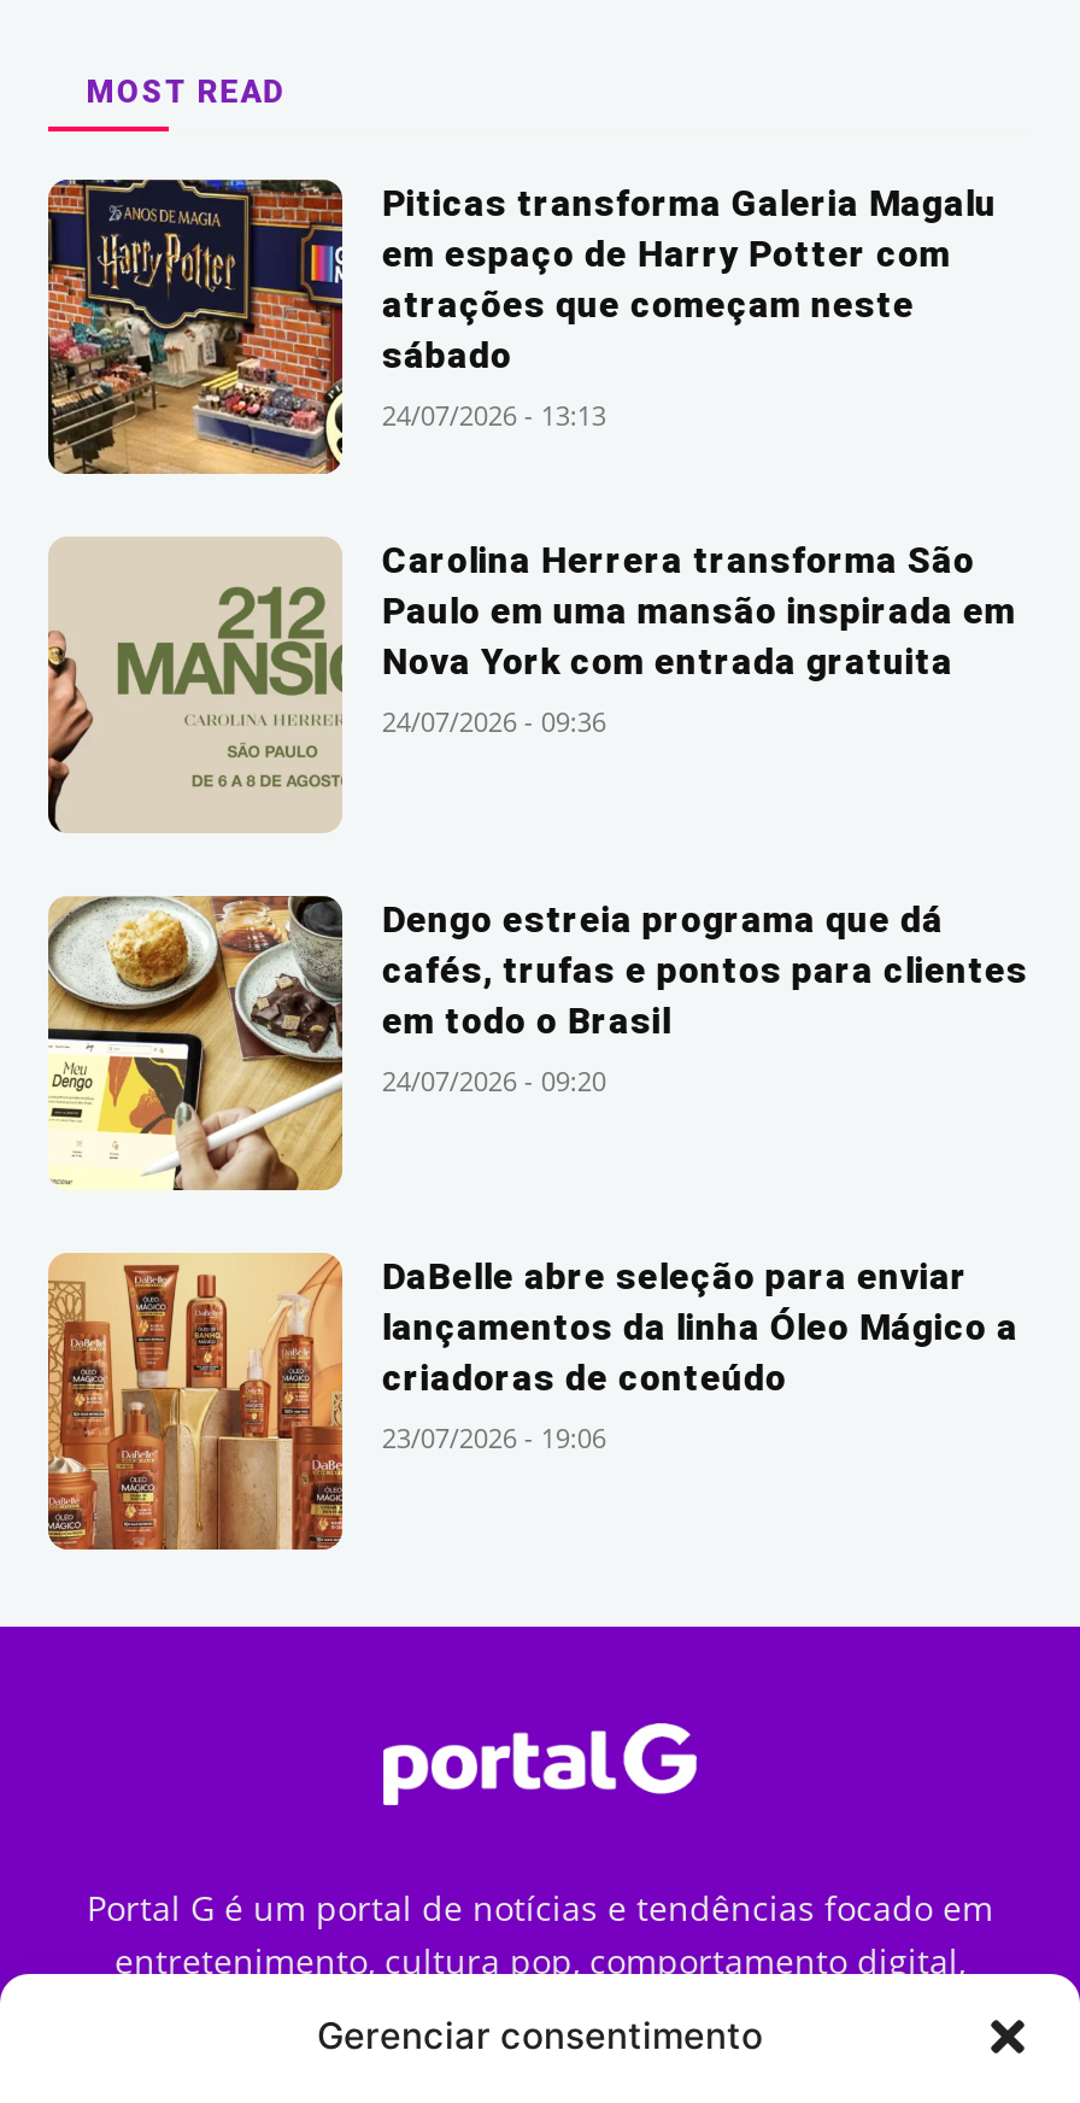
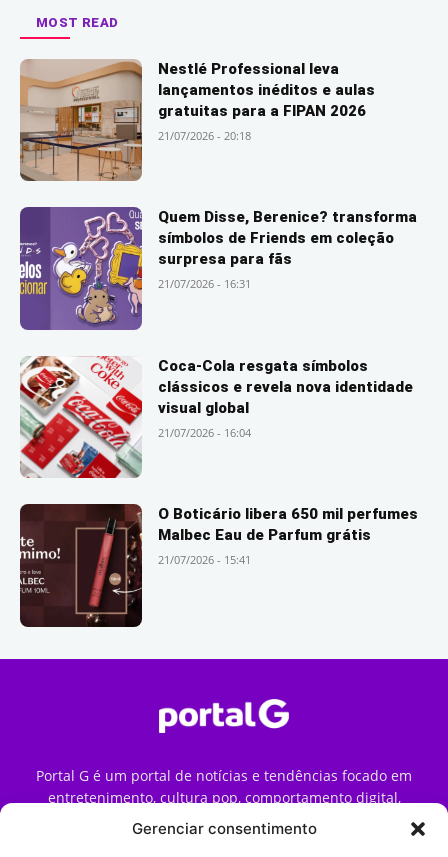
- [image]
- Piticas transforma Galeria Magalu
- em espaço de Harry Potter com
- atrações que começam neste
- sábado
- 24/07/2026 - 13:13
+ [image]
+ Nestlé Professional leva
+ lançamentos inéditos e aulas
+ gratuitas para a FIPAN 2026
+ 21/07/2026 - 20:18

- [image]
- Carolina Herrera transforma São
- Paulo em uma mansão inspirada em
- Nova York com entrada gratuita
- 24/07/2026 - 09:36
+ [image]
+ Quem Disse, Berenice? transforma
+ símbolos de Friends em coleção
+ surpresa para fãs
+ 21/07/2026 - 16:31

- [image]
- Dengo estreia programa que dá
- cafés, trufas e pontos para clientes
- em todo o Brasil
- 24/07/2026 - 09:20
+ [image]
+ Coca-Cola resgata símbolos
+ clássicos e revela nova identidade
+ visual global
+ 21/07/2026 - 16:04

- [image]
- DaBelle abre seleção para enviar
- lançamentos da linha Óleo Mágico a
- criadoras de conteúdo
- 23/07/2026 - 19:06
+ [image]
+ O Boticário libera 650 mil perfumes
+ Malbec Eau de Parfum grátis
+ 21/07/2026 - 15:41
